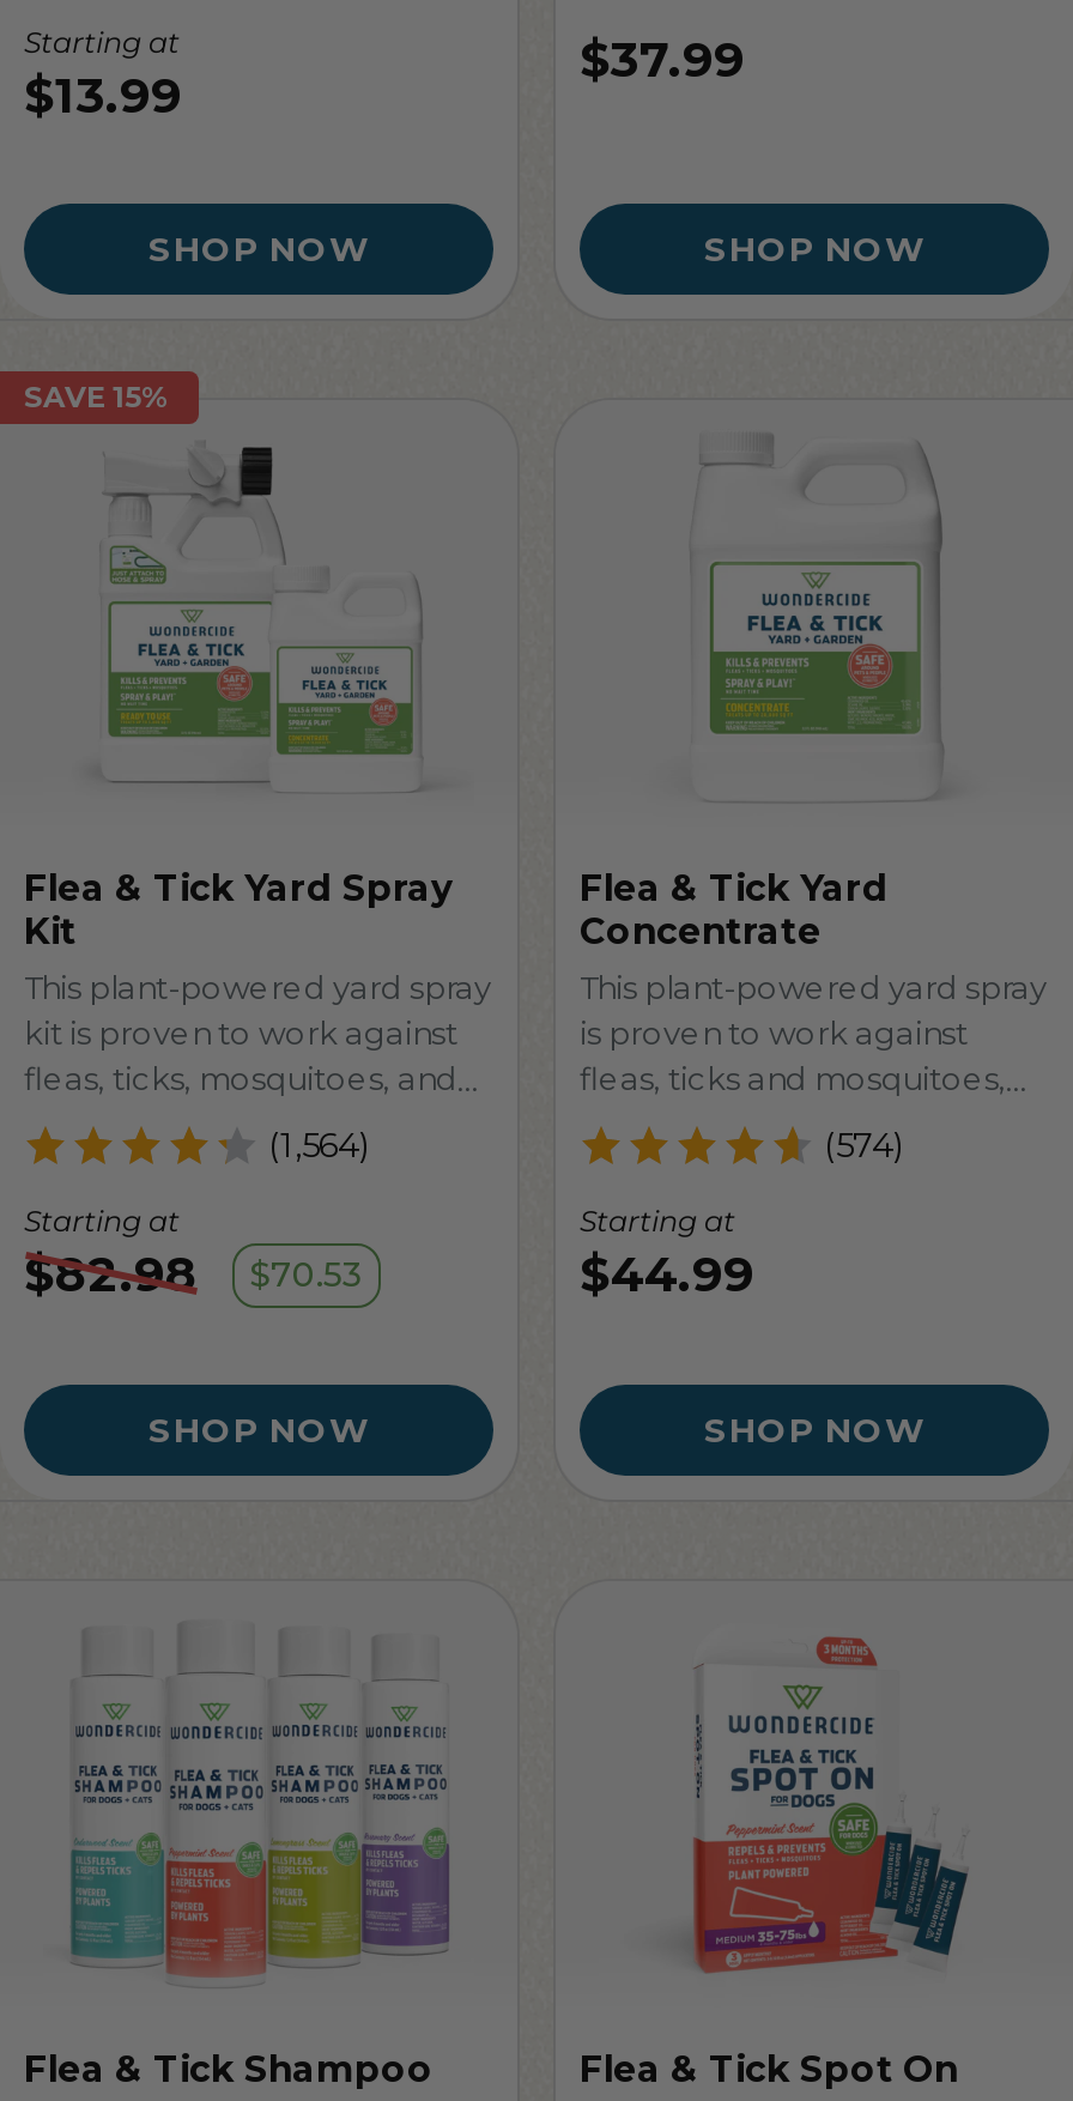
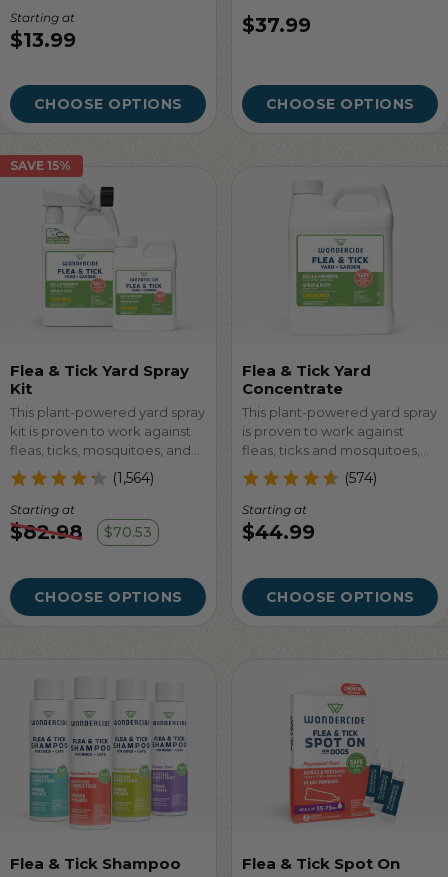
- SHOP NOW
+ CHOOSE OPTIONS

- SHOP NOW
+ CHOOSE OPTIONS

- SHOP NOW
+ CHOOSE OPTIONS

- SHOP NOW
+ CHOOSE OPTIONS
